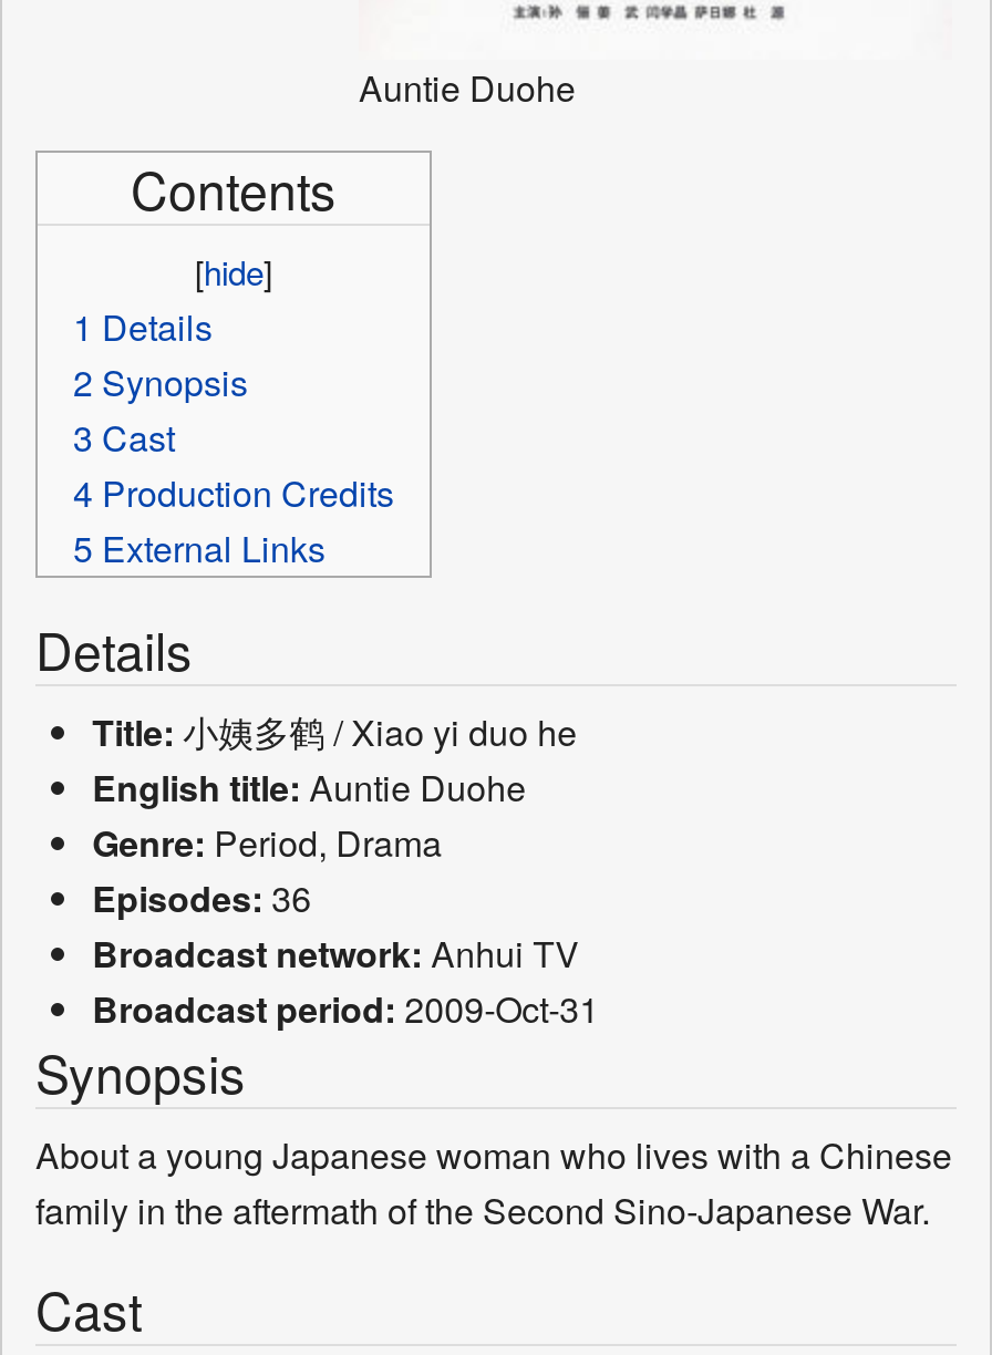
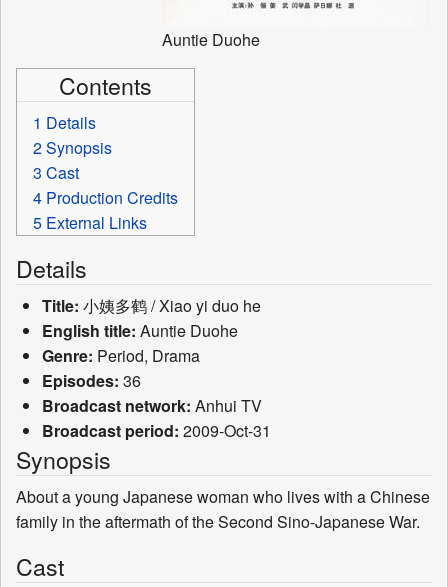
- [hide]
